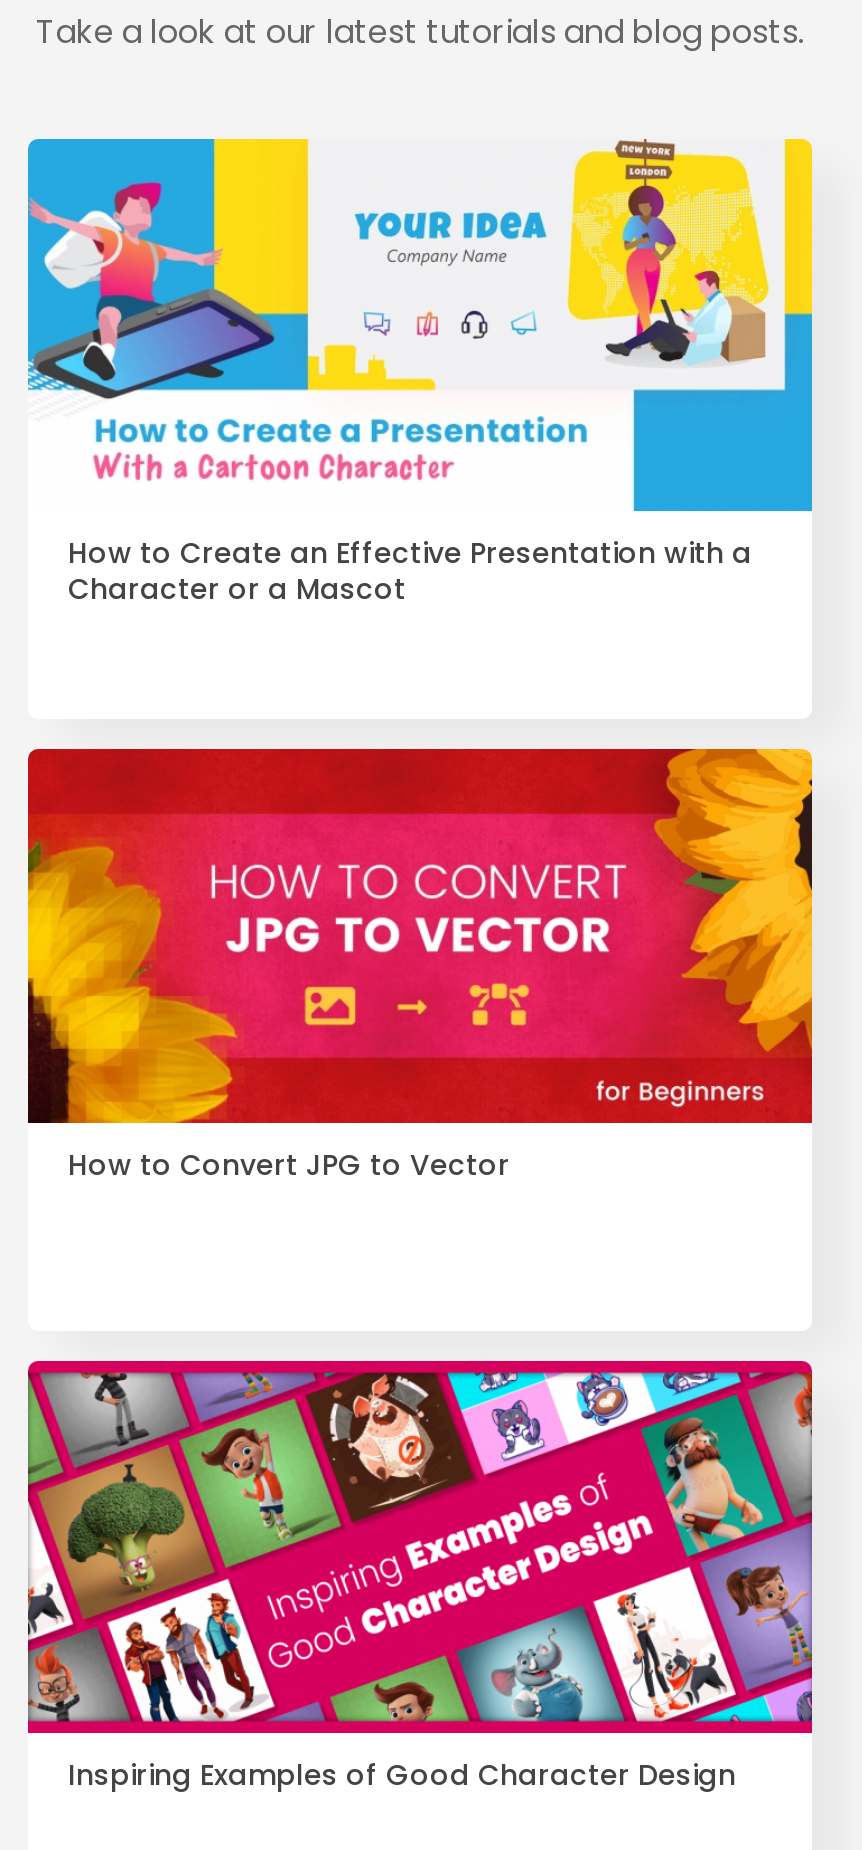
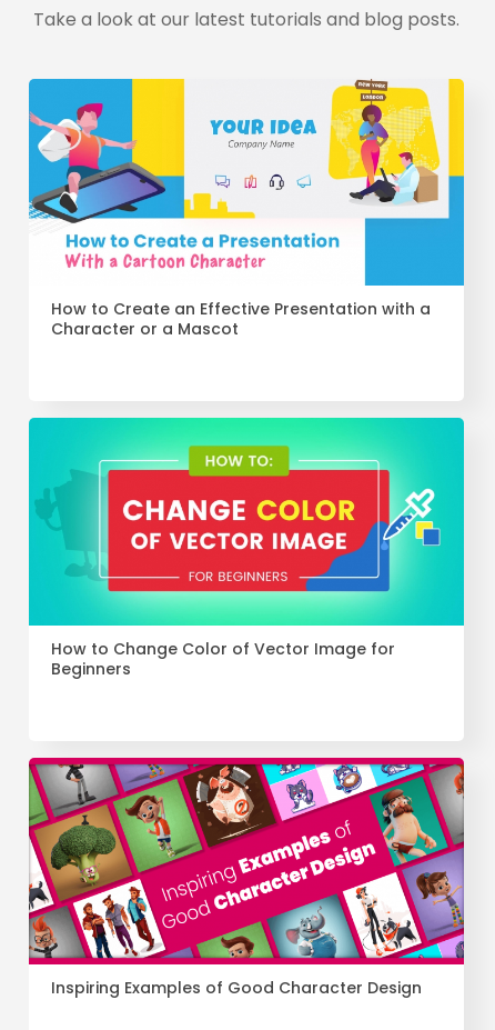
- [image]
- How to Convert JPG to Vector
+ [image]
+ How to Change Color of Vector Image for
+ Beginners
